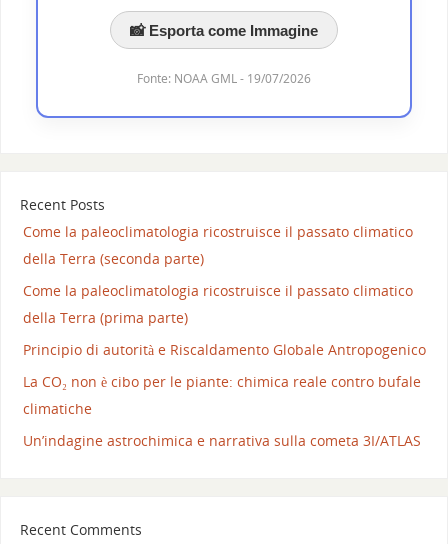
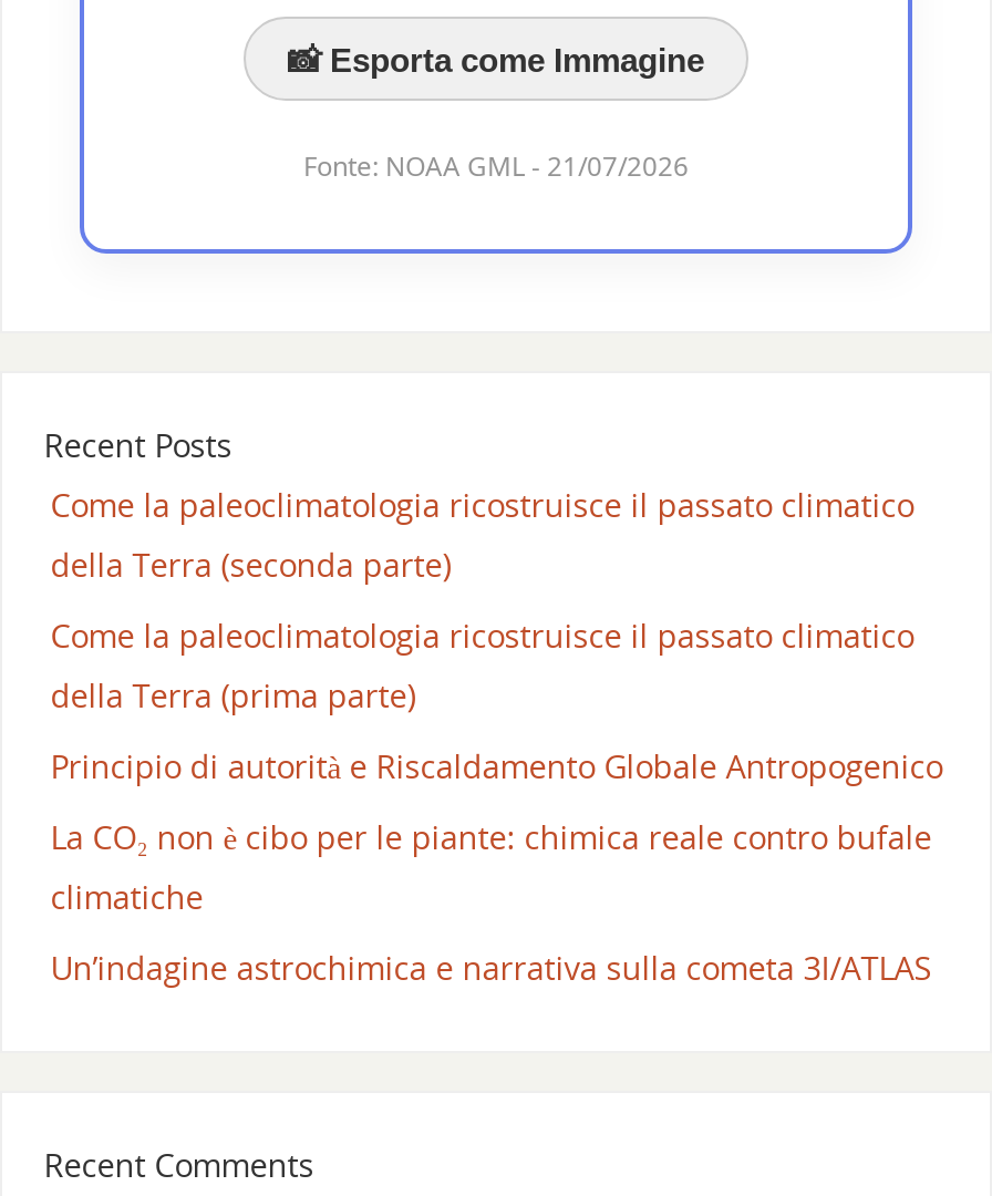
- Fonte: NOAA GML - 19/07/2026
+ Fonte: NOAA GML - 21/07/2026
